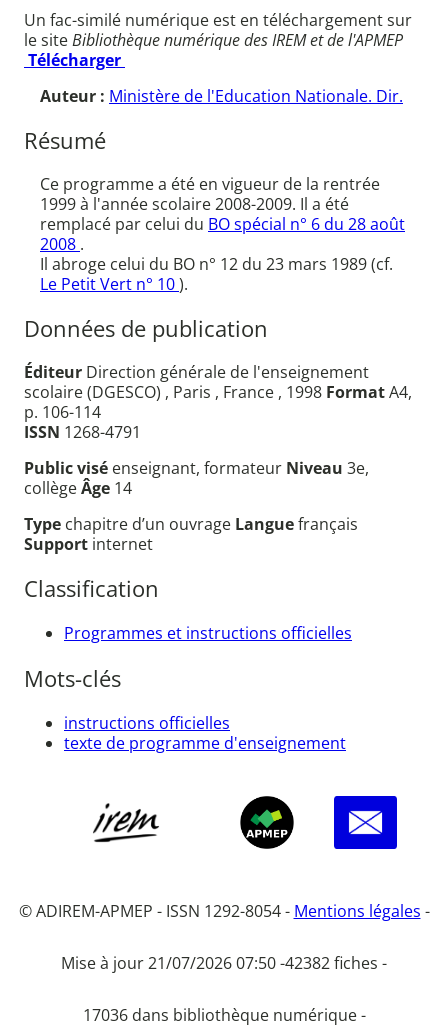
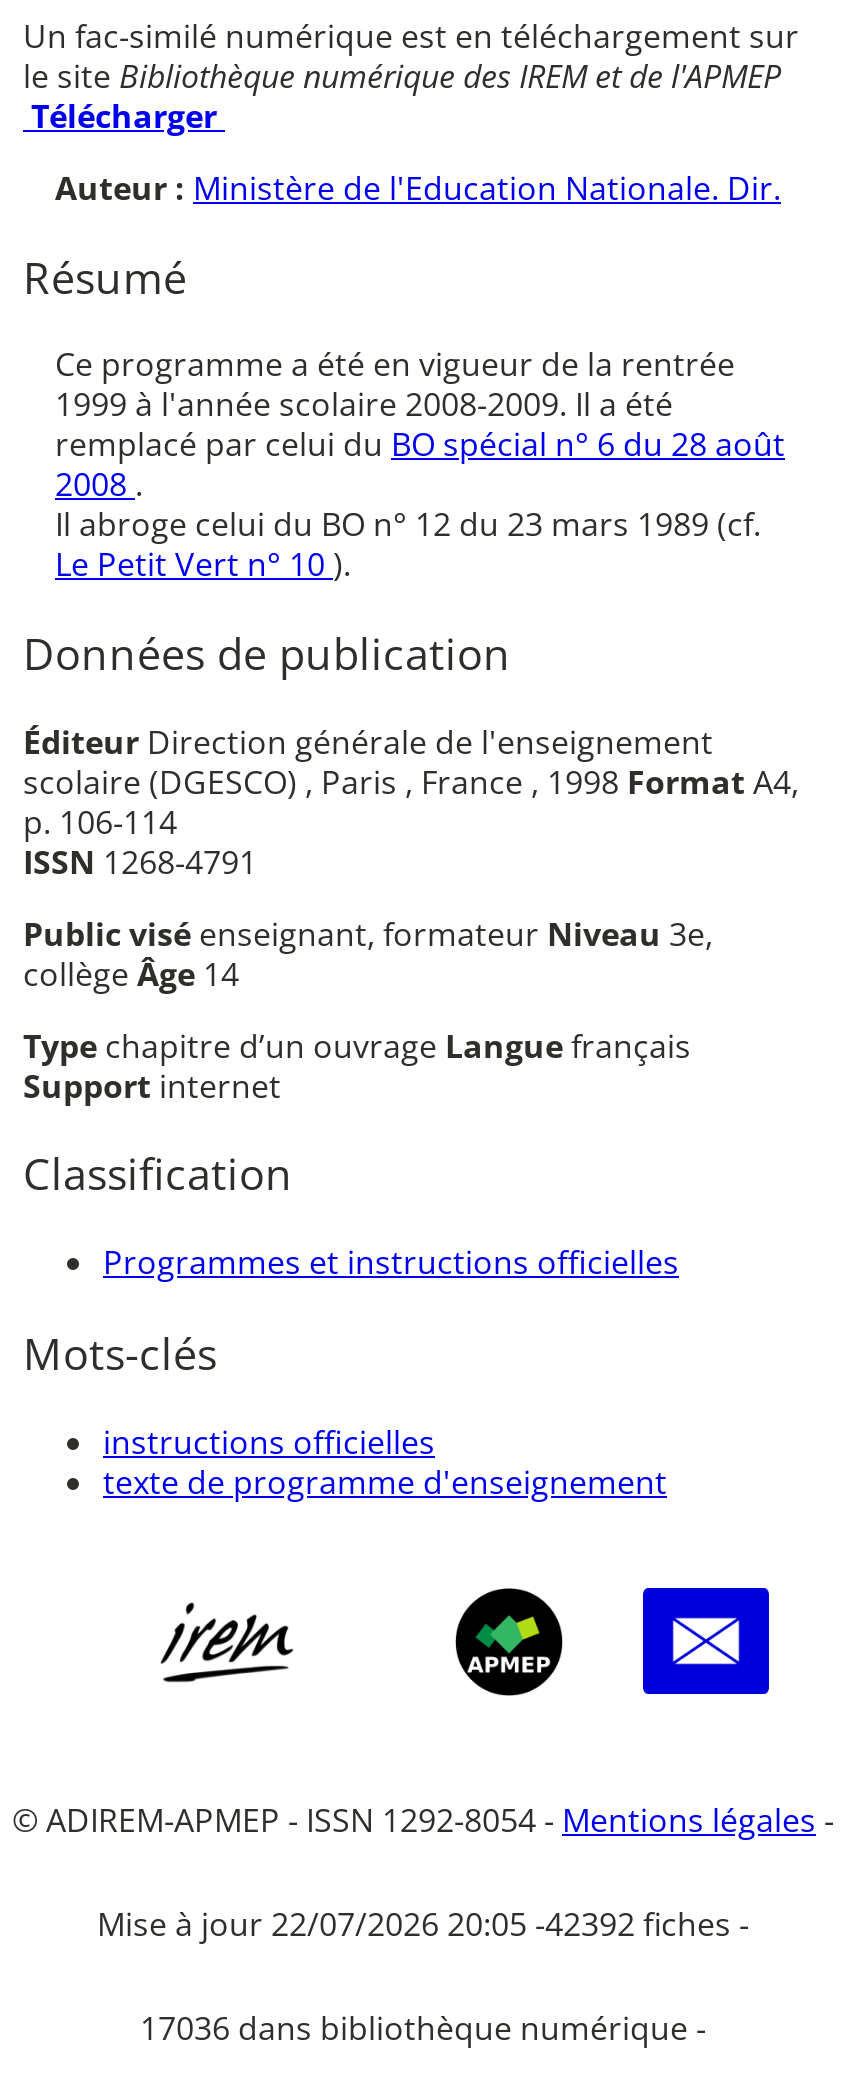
- Mise à jour 21/07/2026 07:50 - 42382 fiches -
+ Mise à jour 22/07/2026 20:05 - 42392 fiches -
